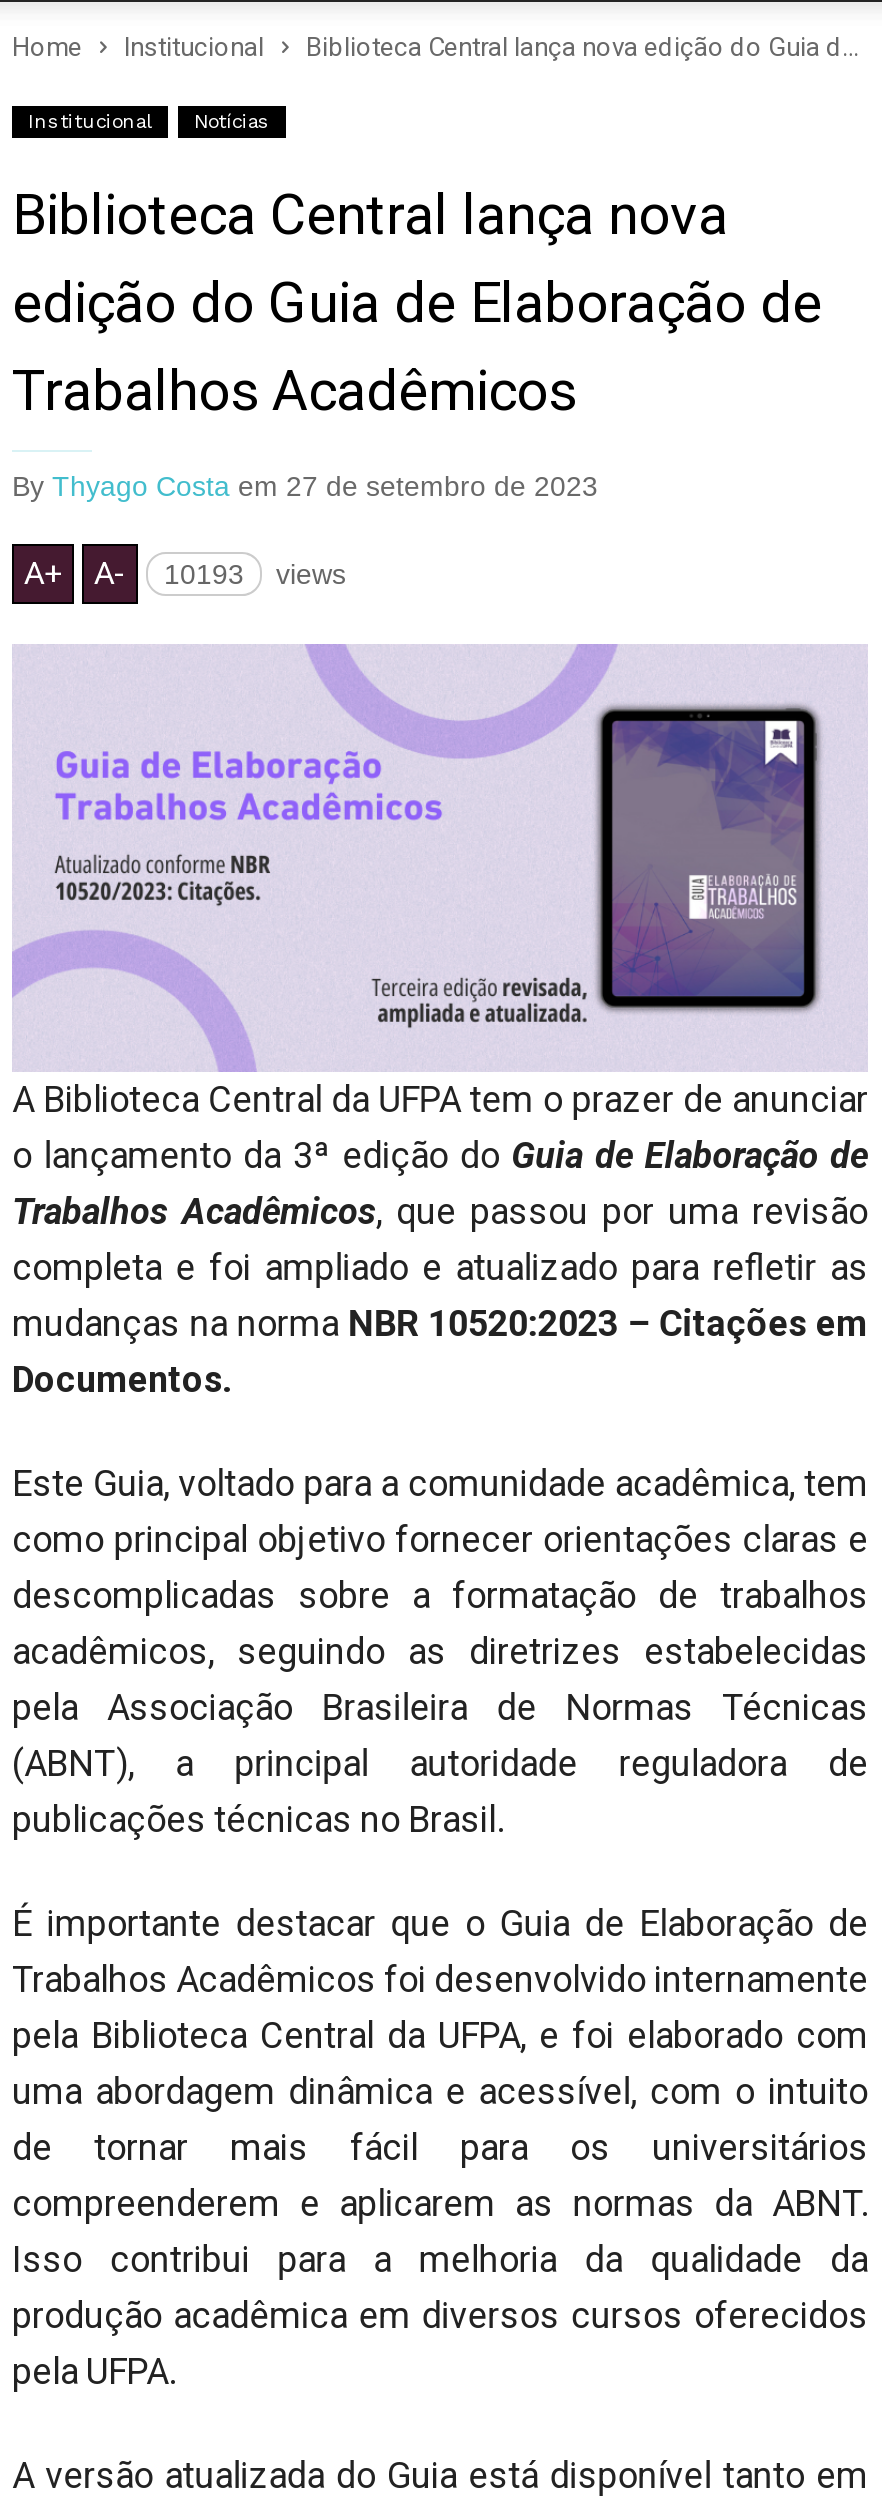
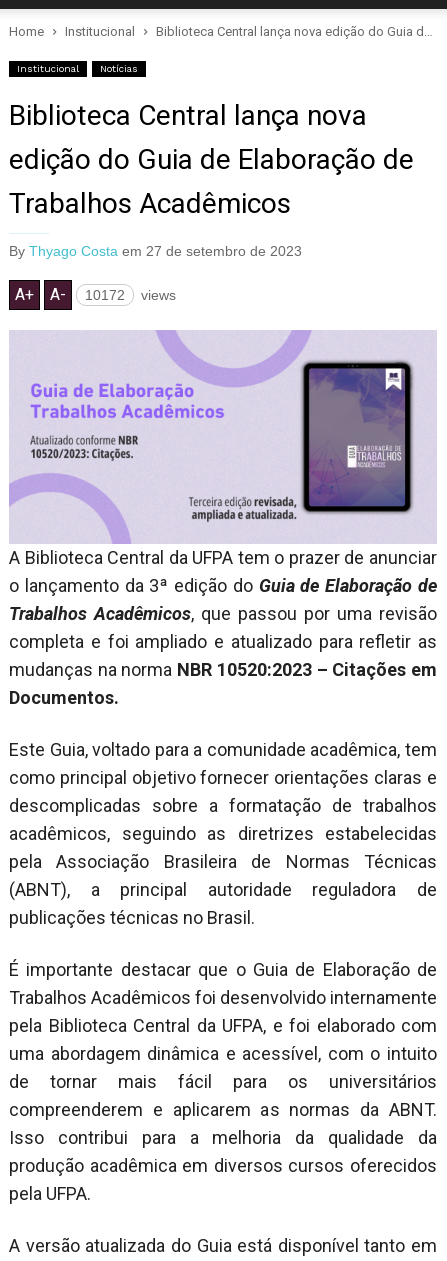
- A+ A- 10193 views
+ A+ A- 10172 views
